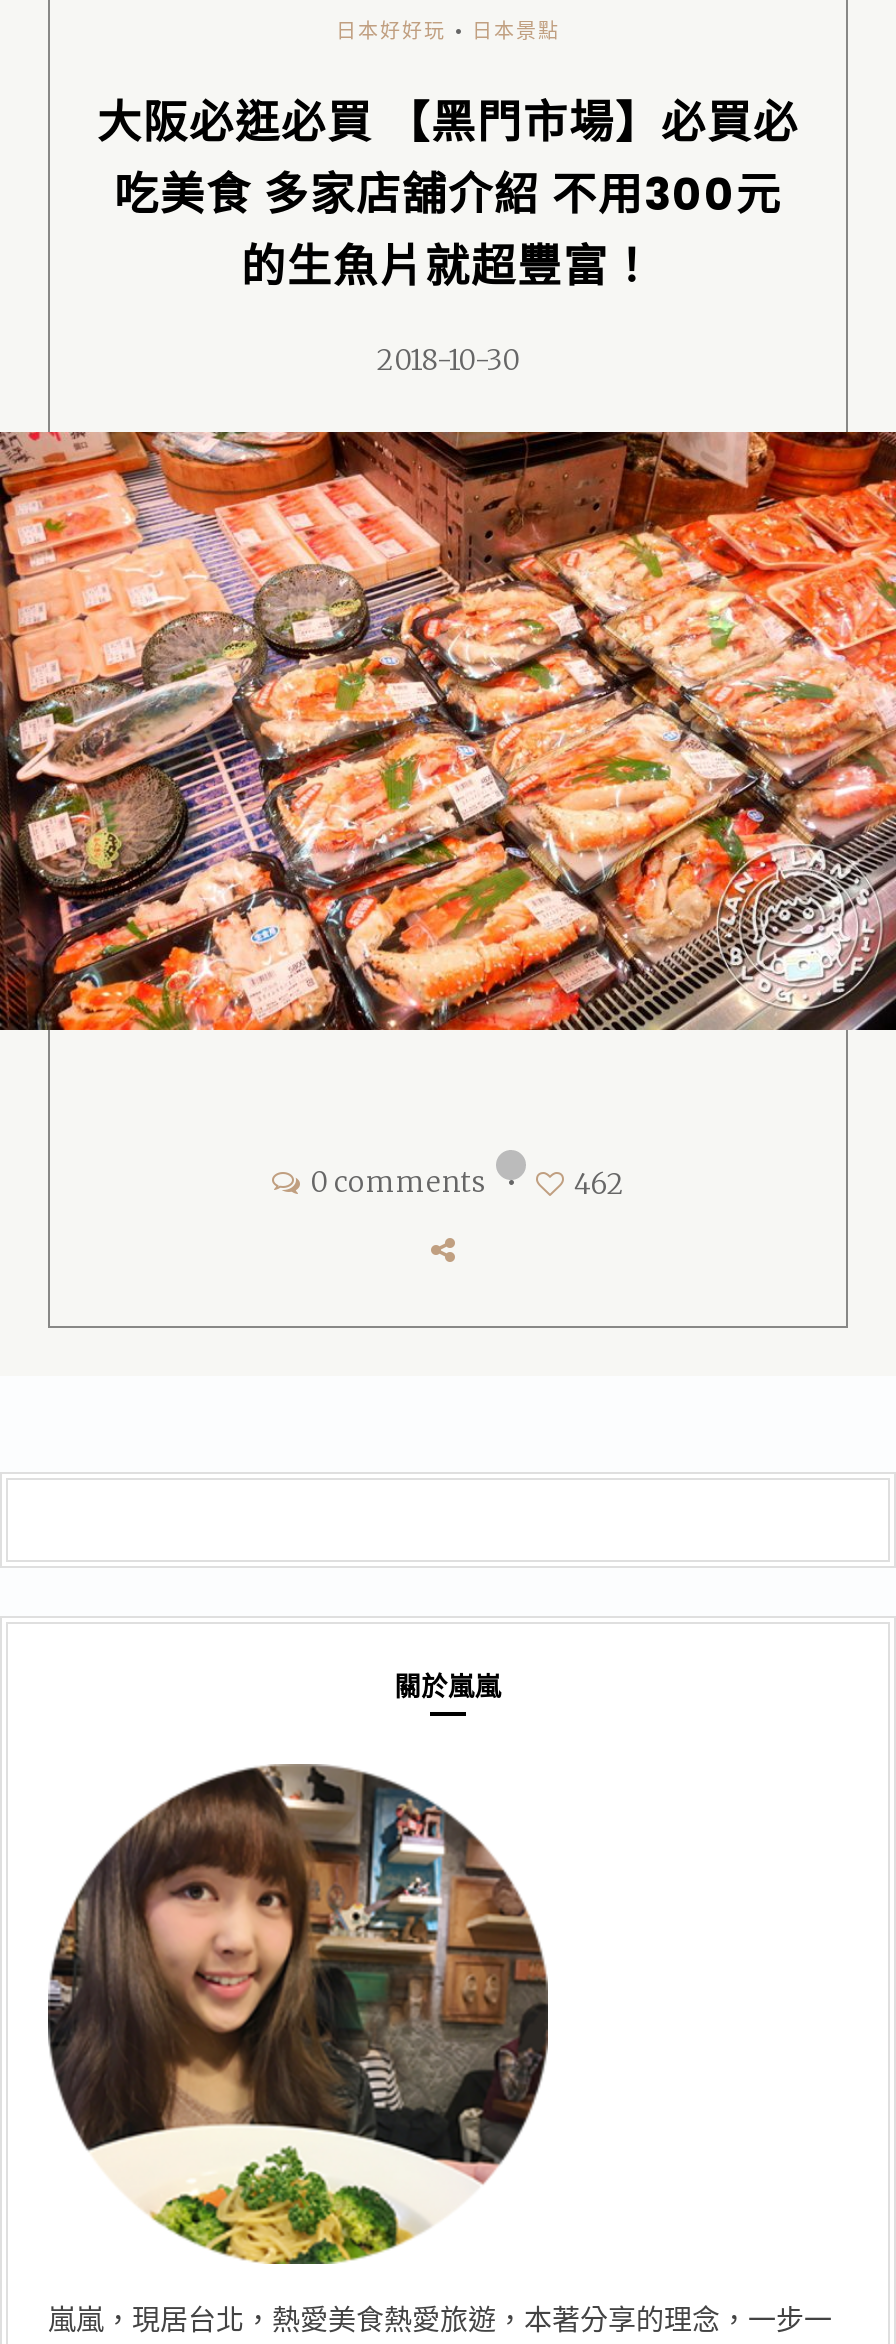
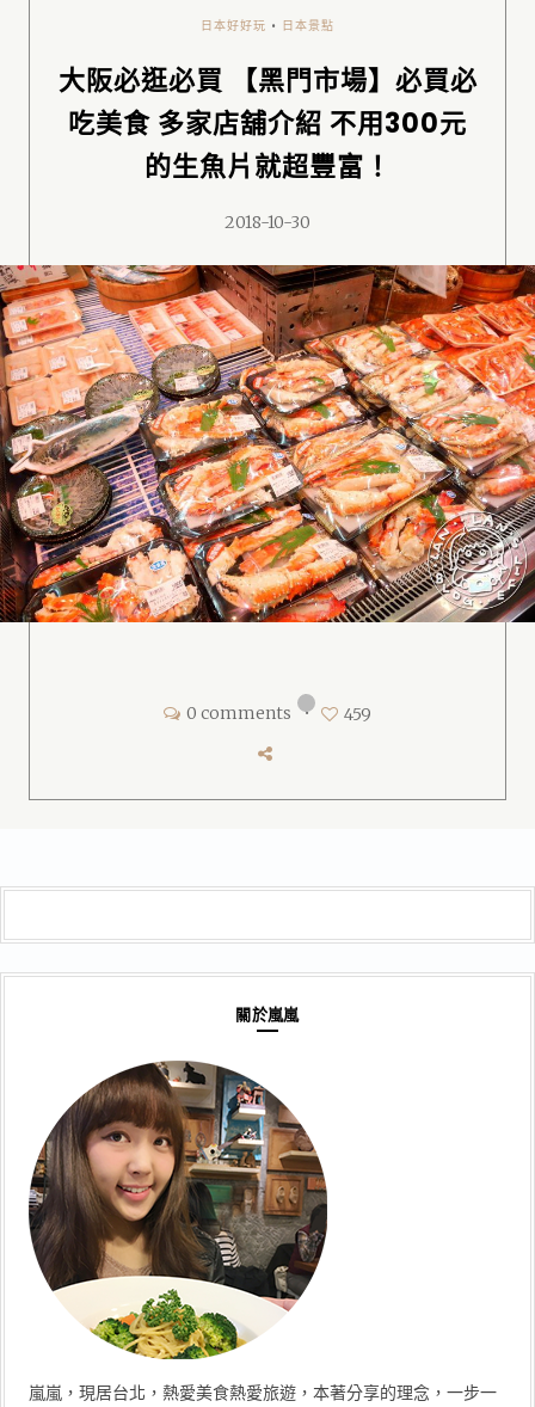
- 0 comments • 462
+ 0 comments • 459
